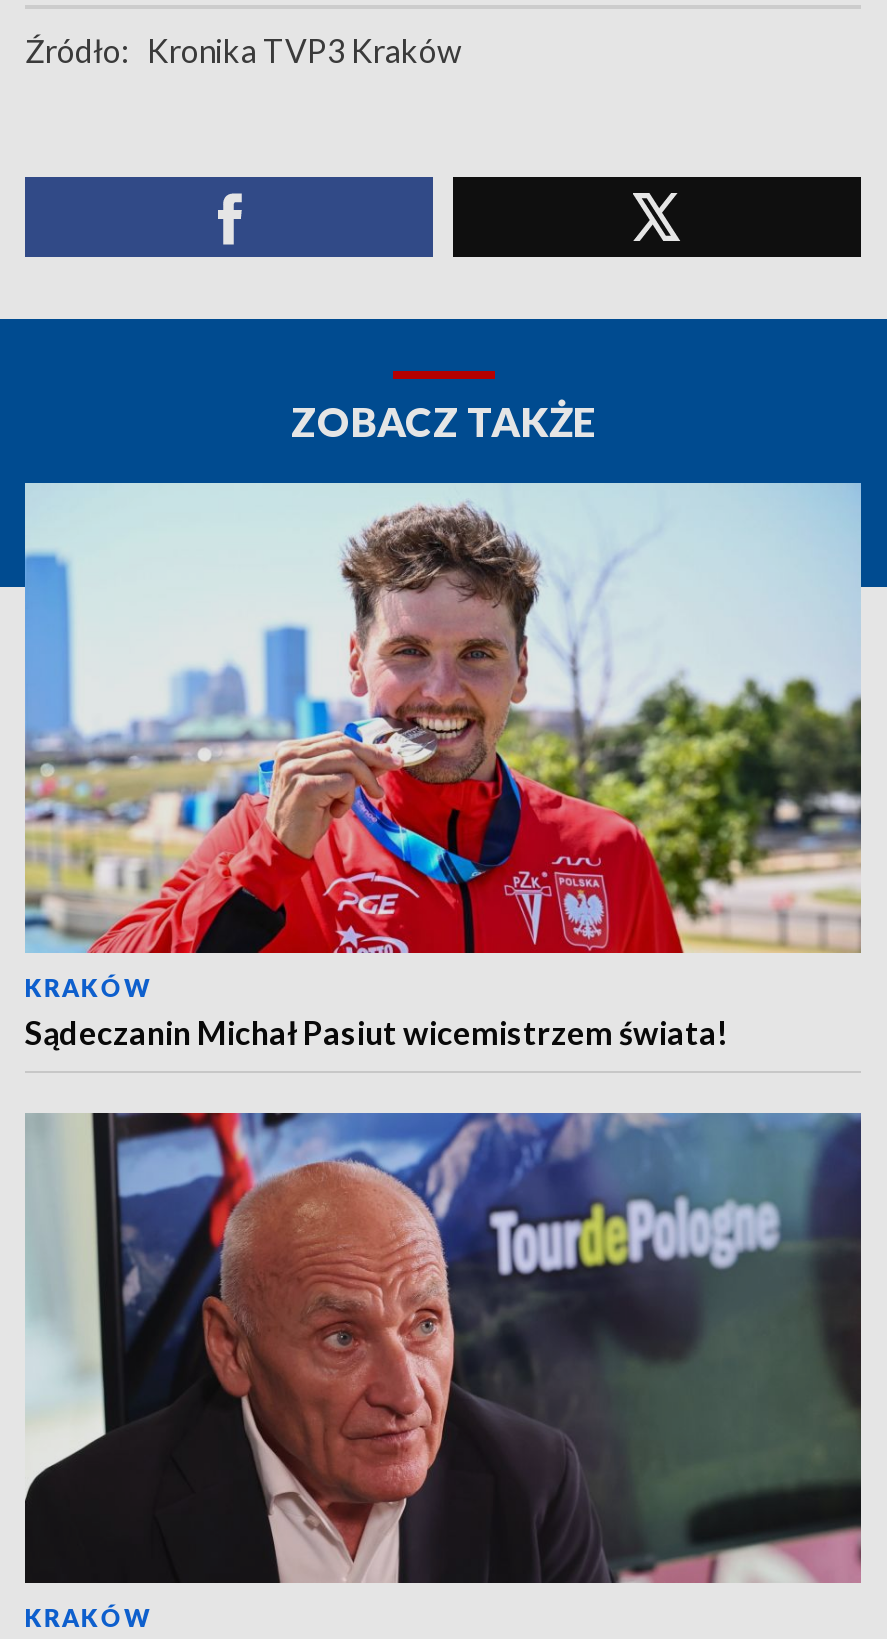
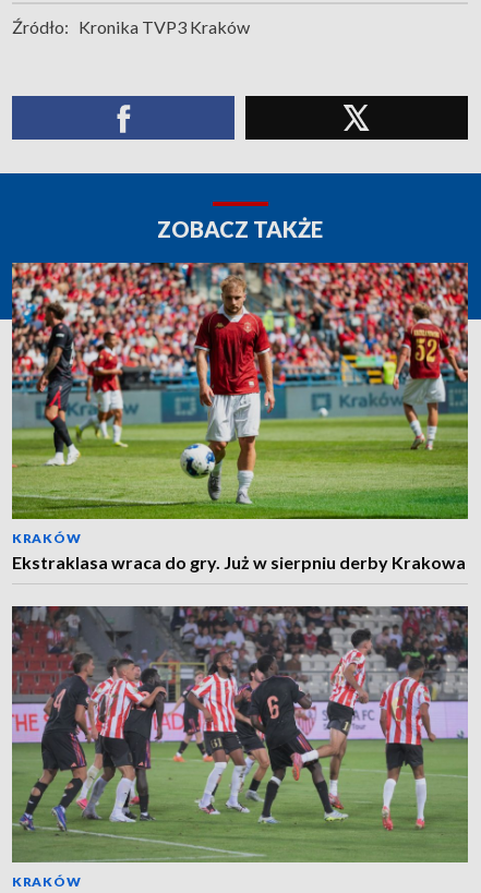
- [image]
- Sądeczanin Michał Pasiut wicemistrzem świata!
+ [image]
+ Ekstraklasa wraca do gry. Już w sierpniu derby Krakowa

- [image]
+ [image]
